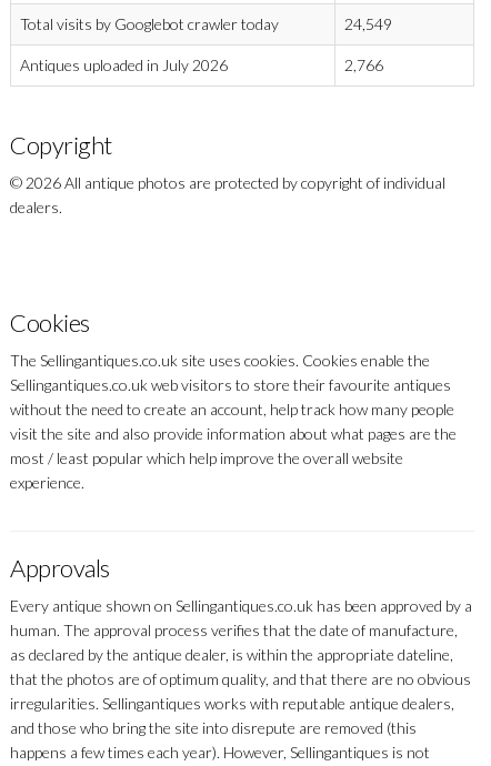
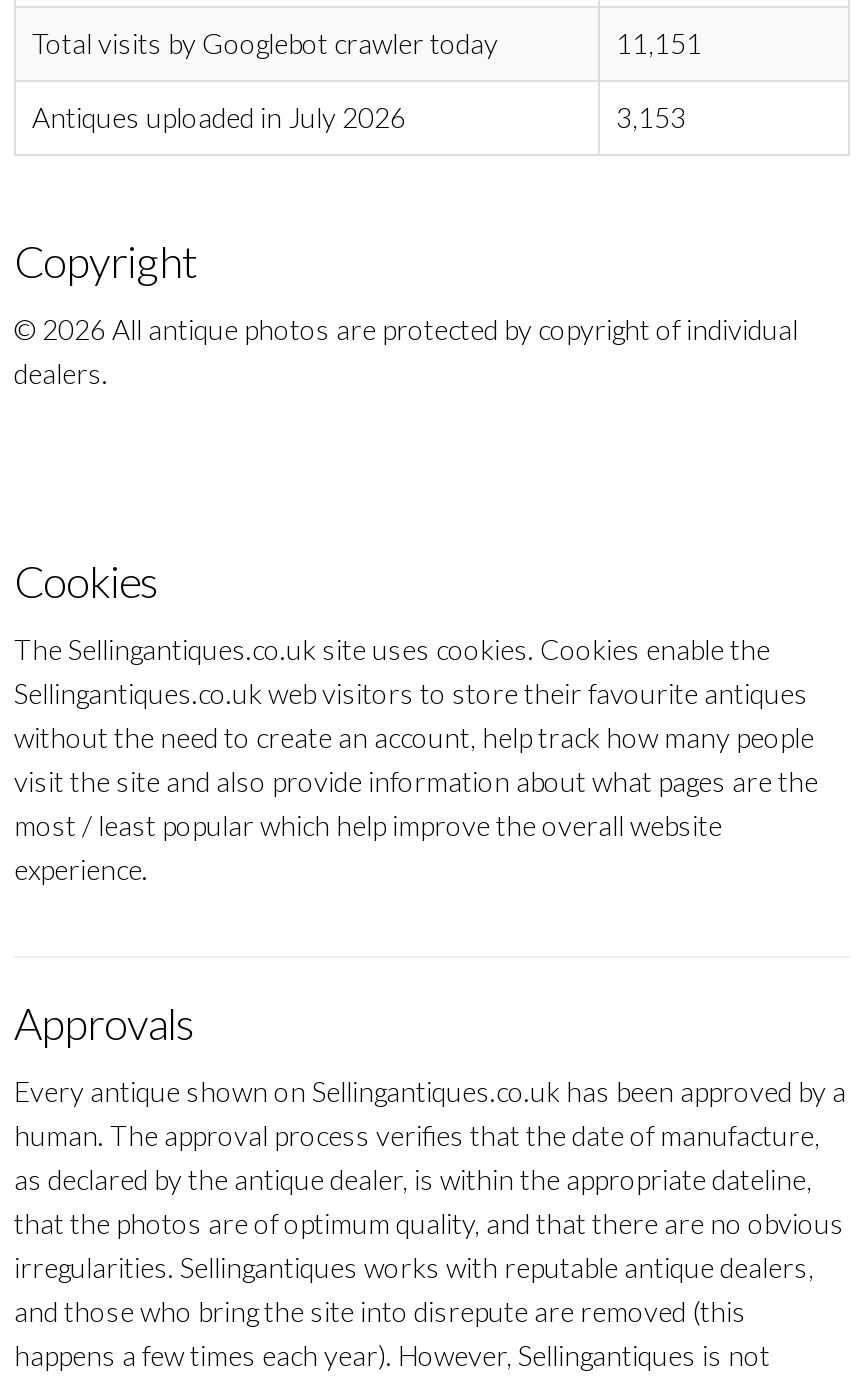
- 24,549
+ 11,151

- 2,766
+ 3,153
